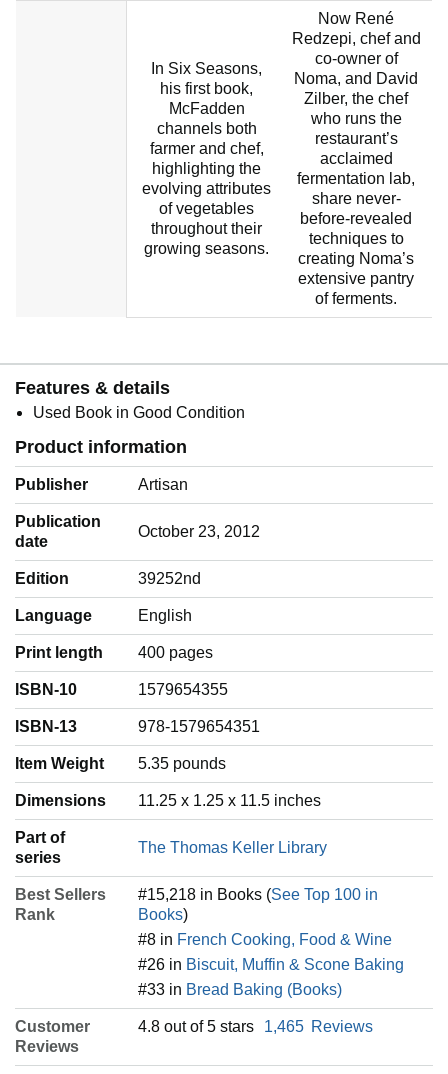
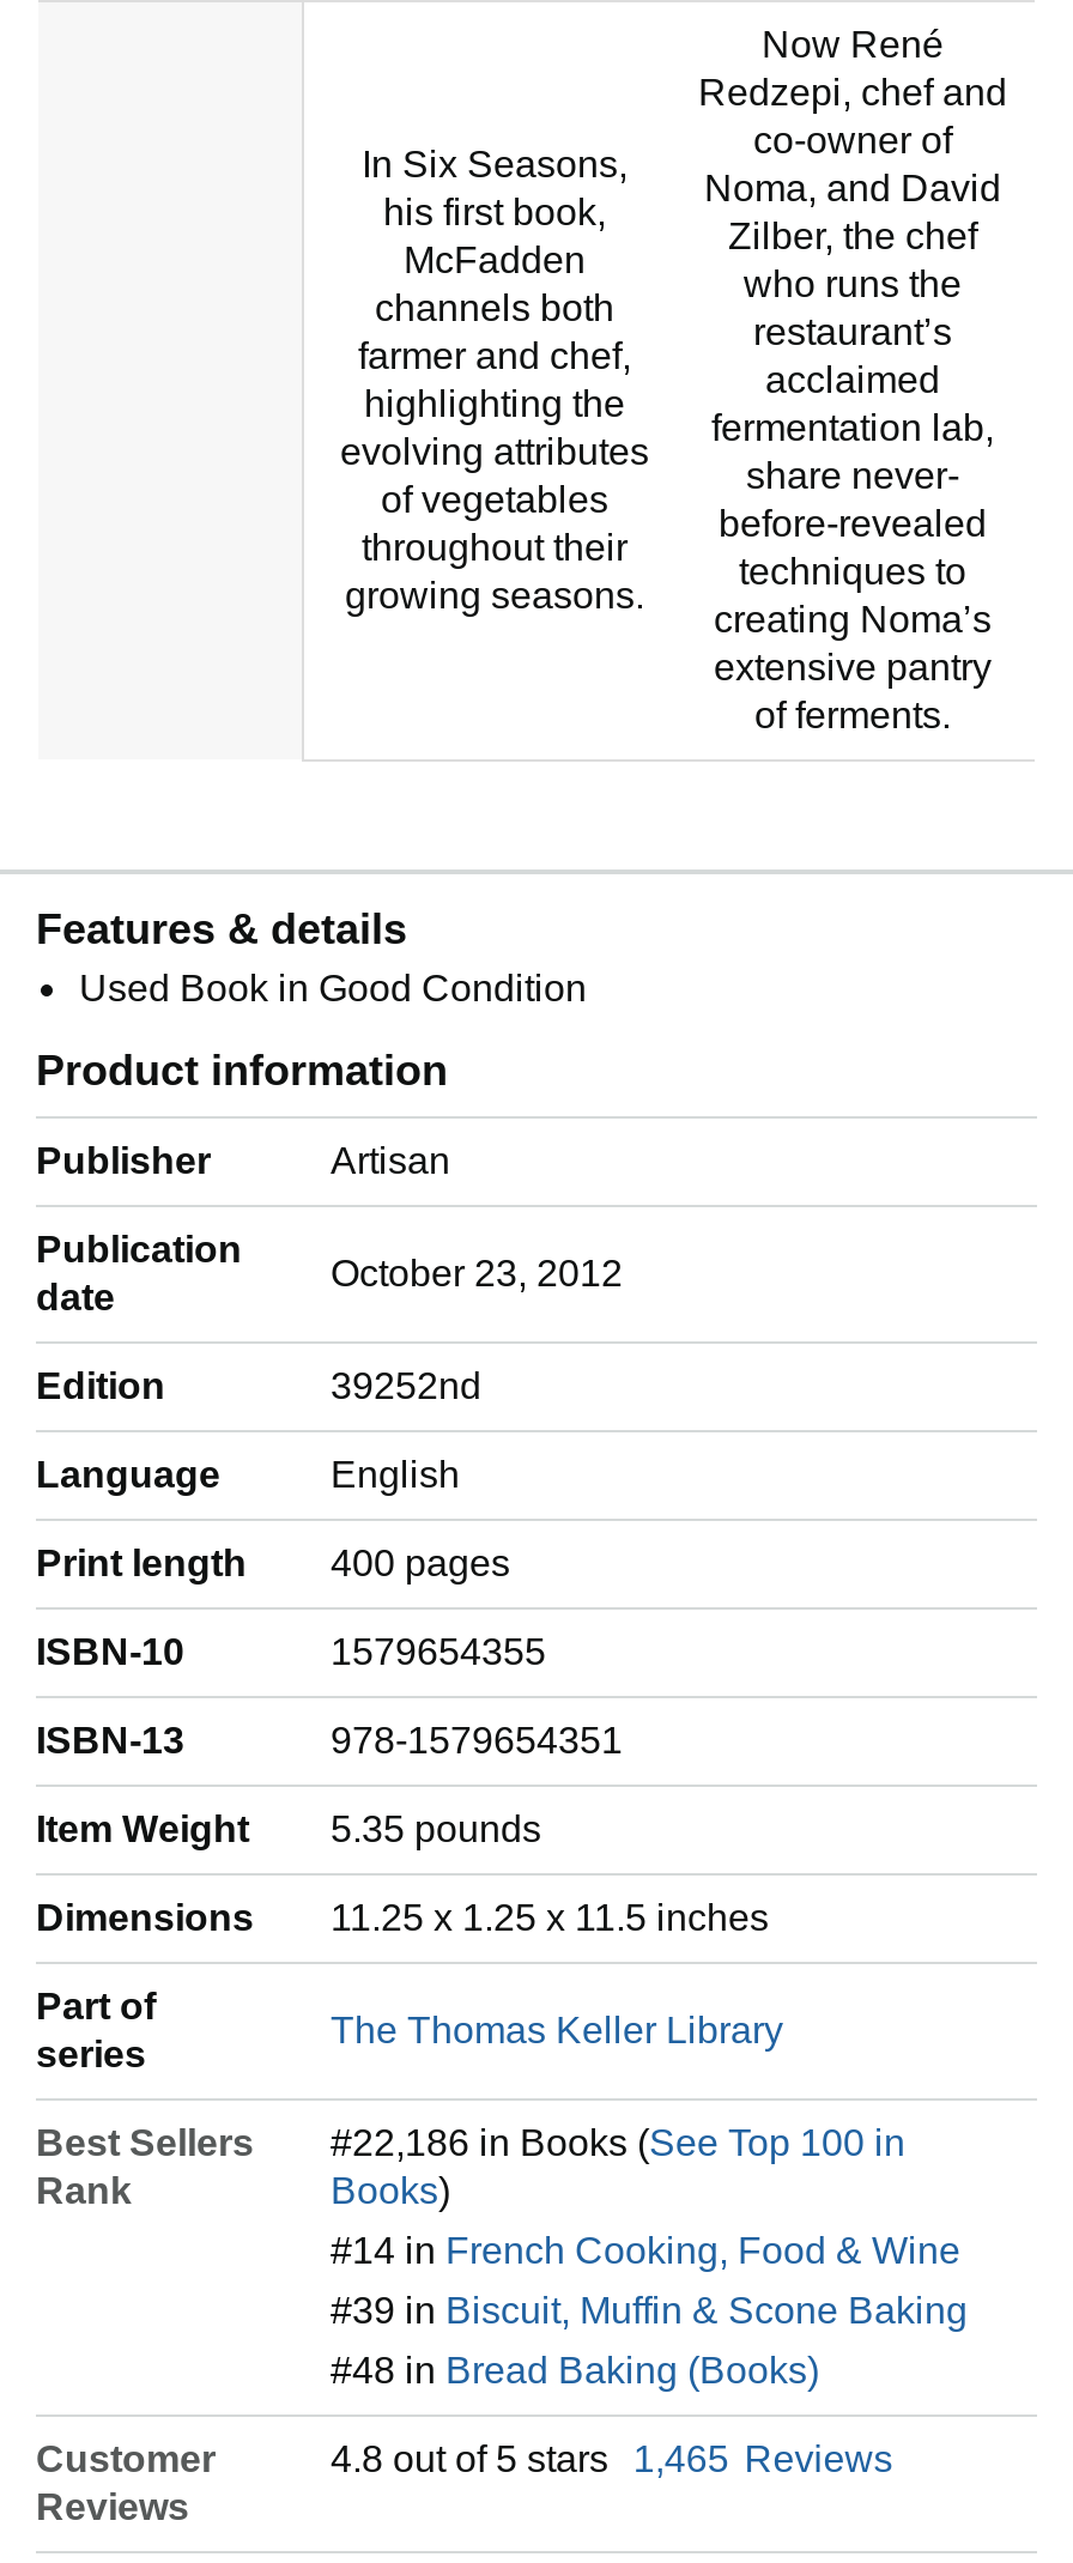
- #15,218 in Books (See Top 100 in
+ #22,186 in Books (See Top 100 in

- #8 in French Cooking, Food & Wine
+ #14 in French Cooking, Food & Wine

- #26 in Biscuit, Muffin & Scone Baking
+ #39 in Biscuit, Muffin & Scone Baking

- #33 in Bread Baking (Books)
+ #48 in Bread Baking (Books)
